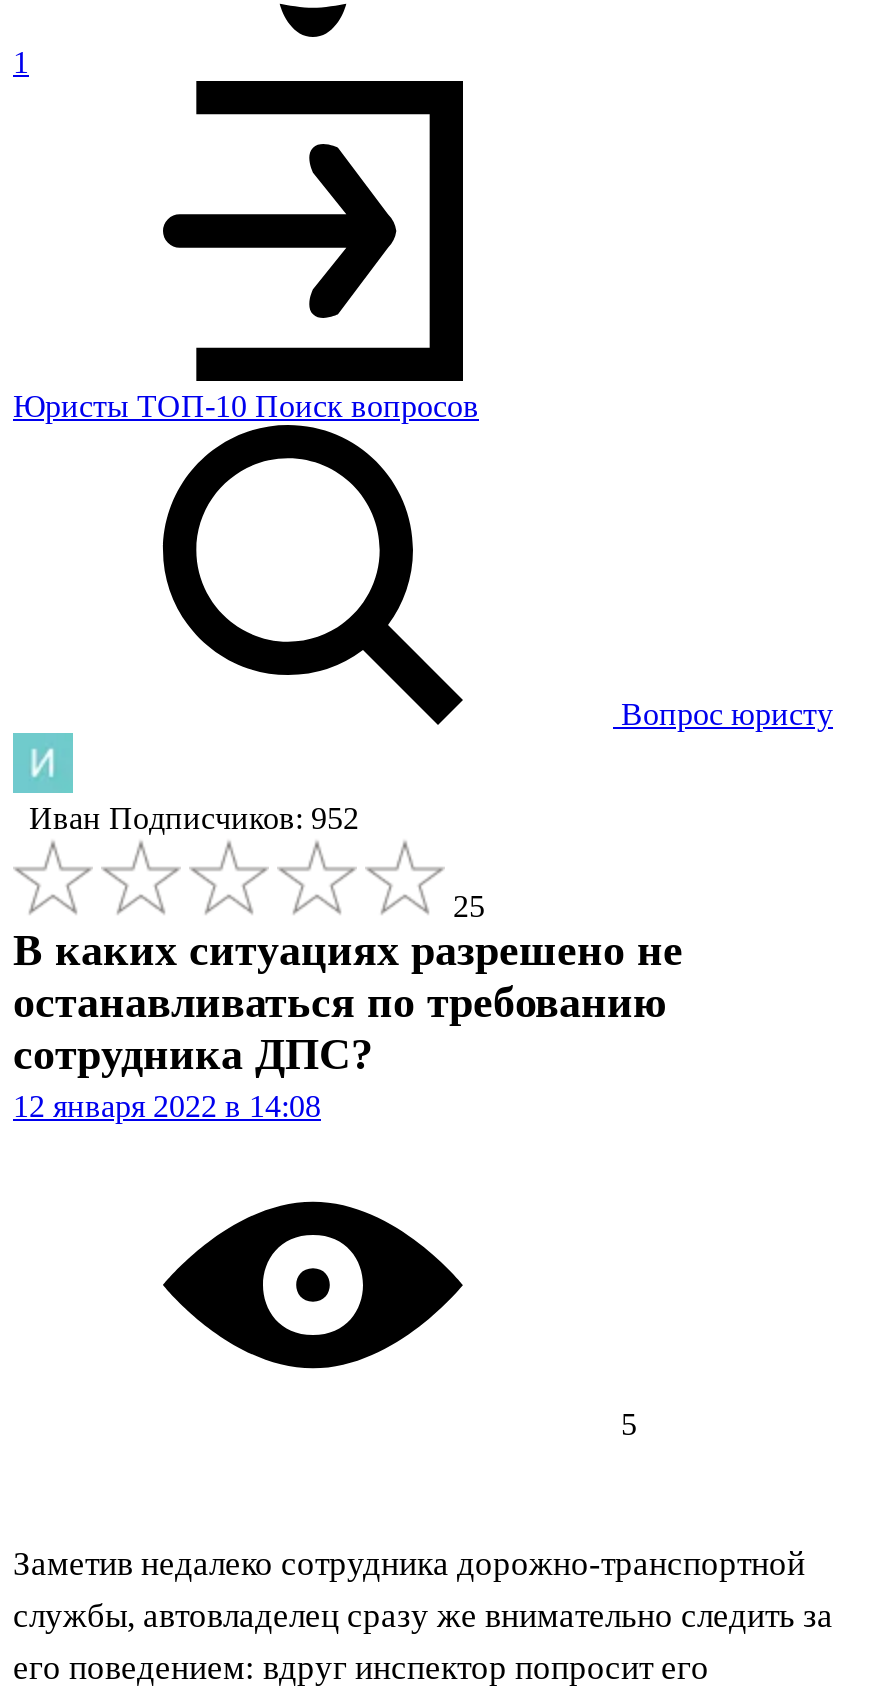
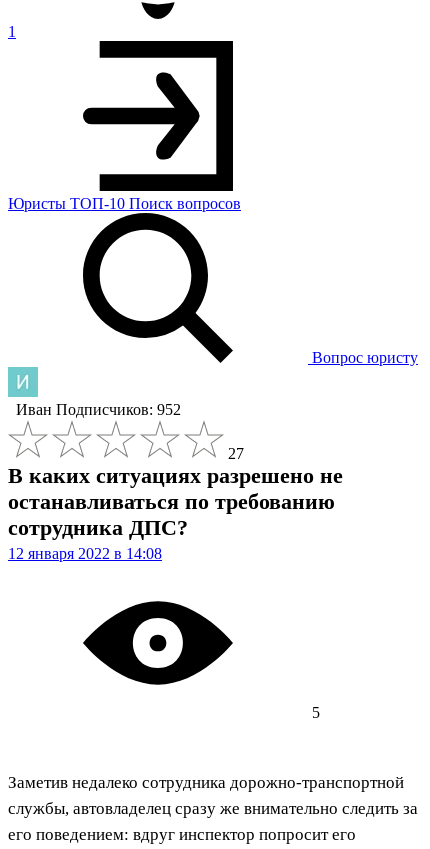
- 25
+ 27
